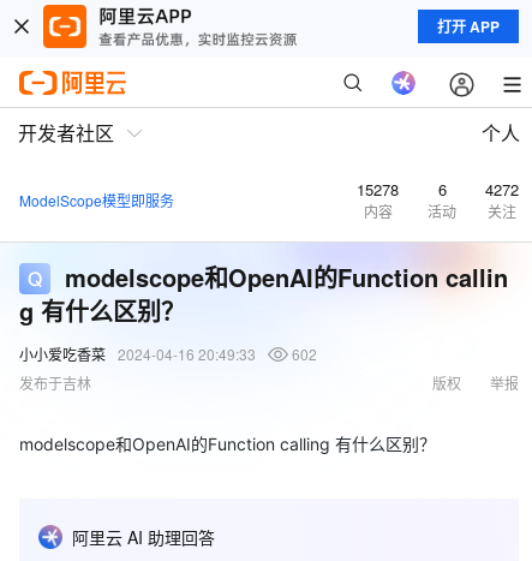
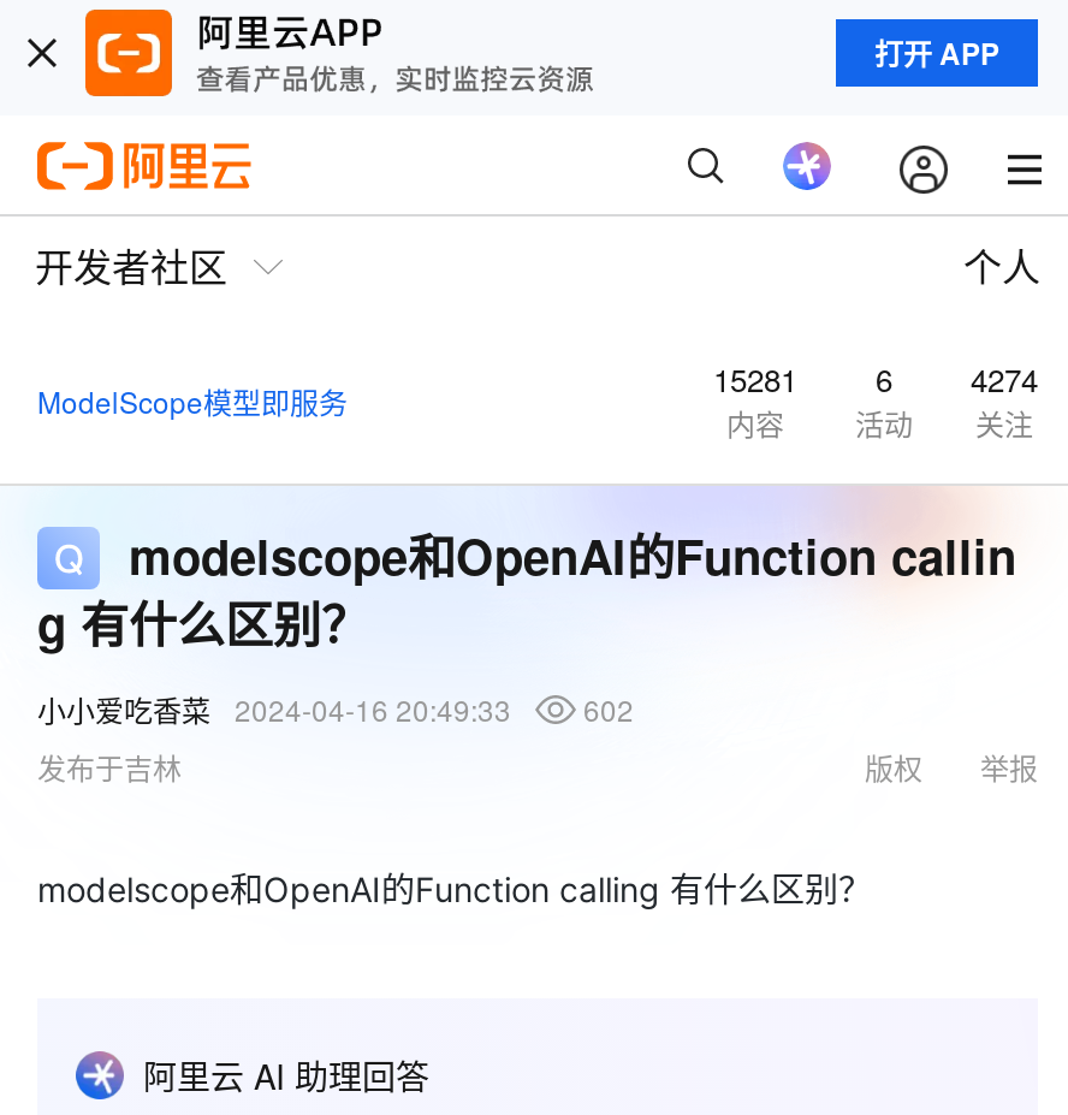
- 15278
+ 15281

- 4272
+ 4274
